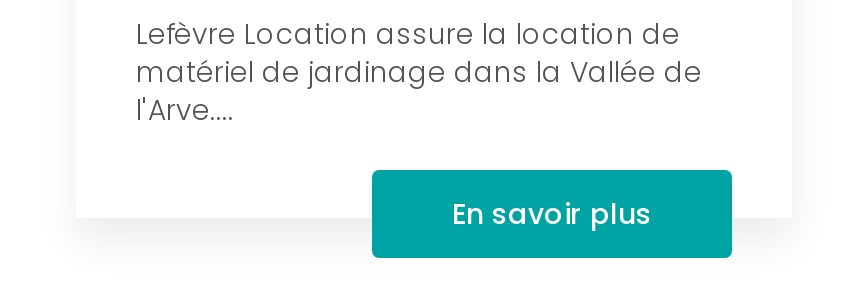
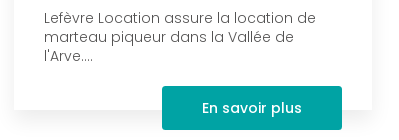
- matériel de jardinage dans la Vallée de
+ marteau piqueur dans la Vallée de
